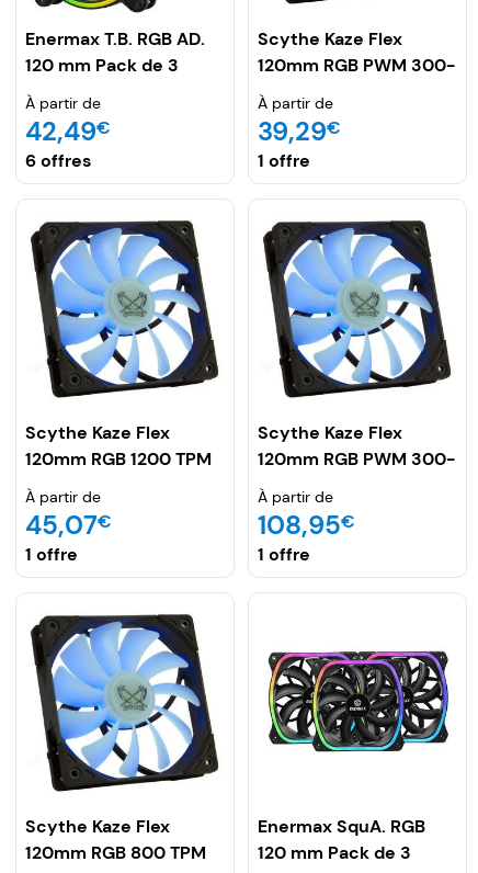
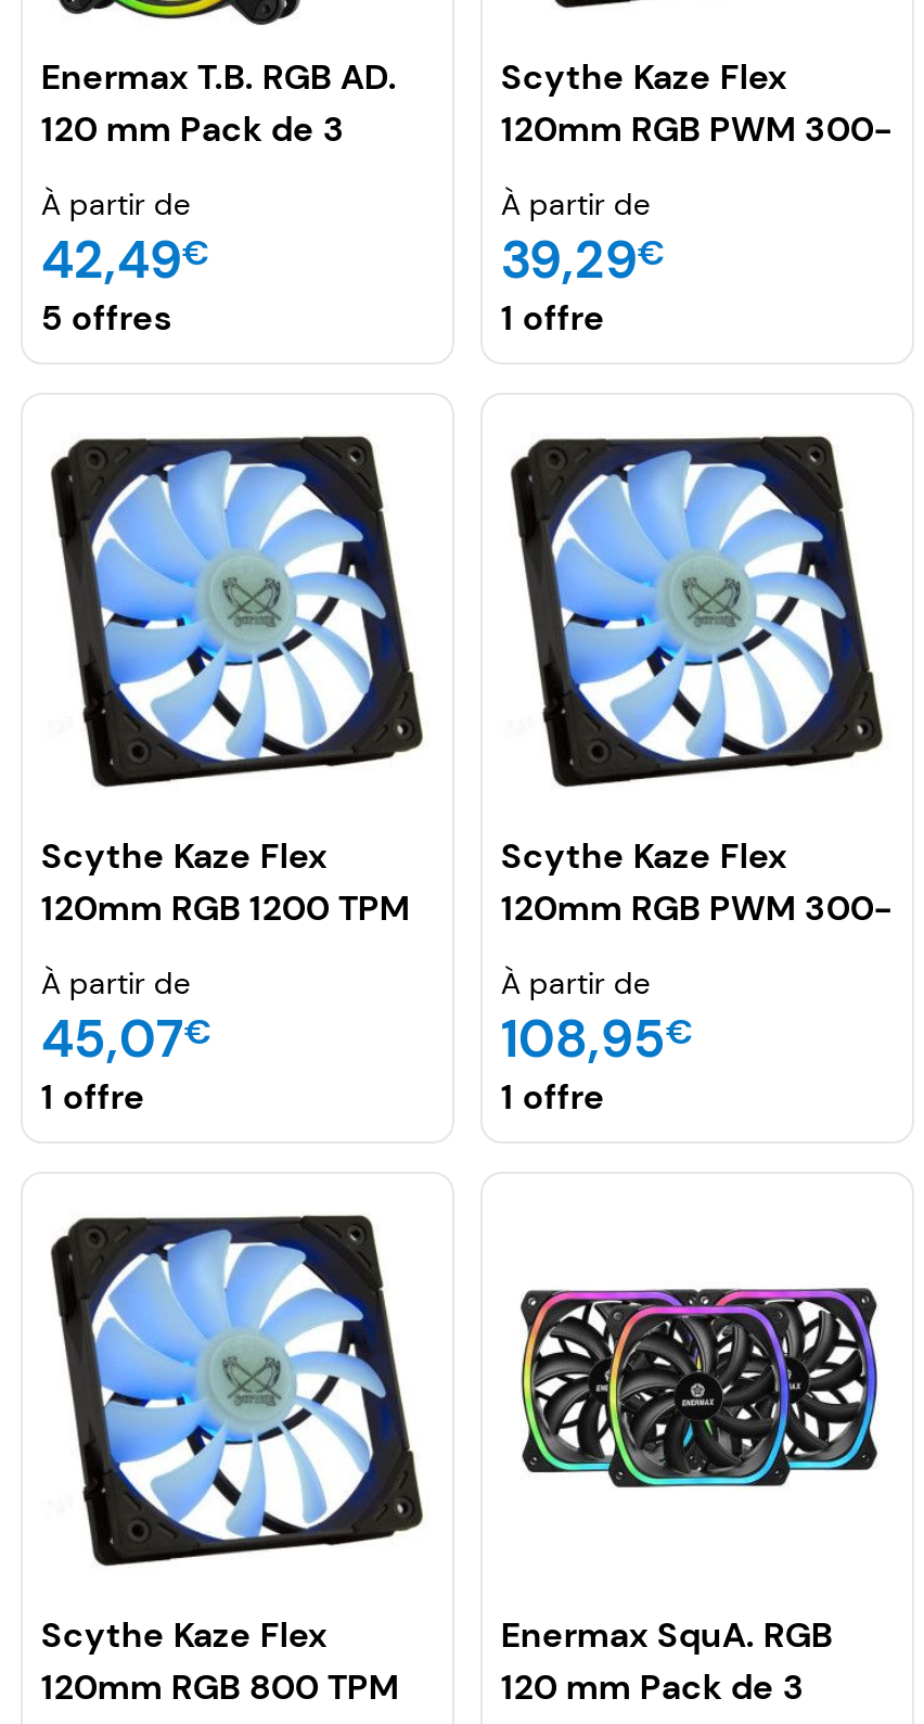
- 6 offres
+ 5 offres
